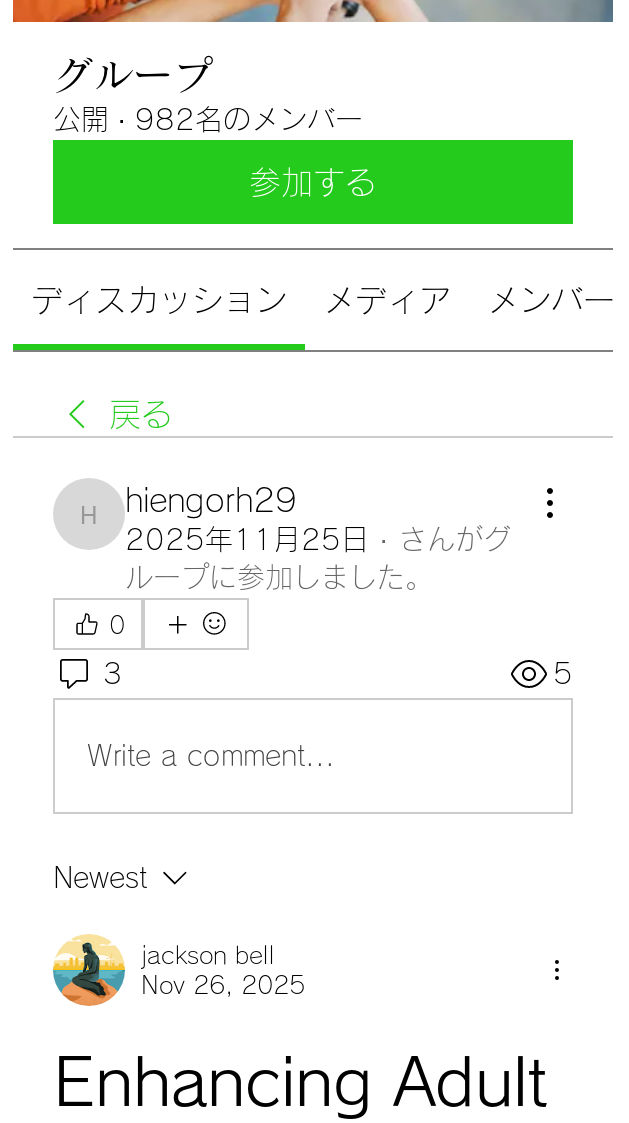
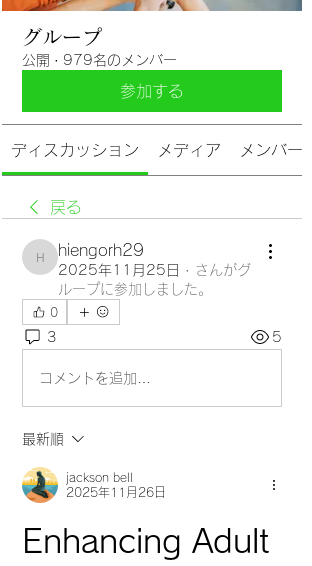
- 公開 · 982名のメンバー
+ 公開 · 979名のメンバー

- Write a comment...
+ コメントを追加…

- Newest
+ 最新順

- Nov 26, 2025
+ 2025年11月26日
